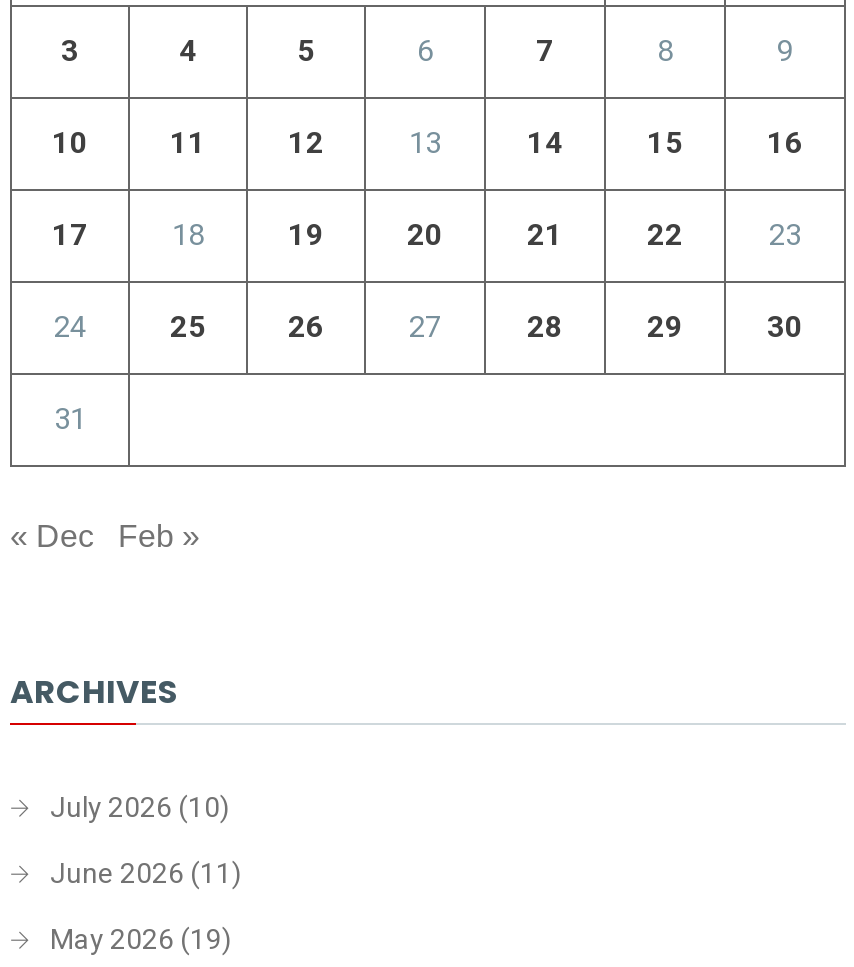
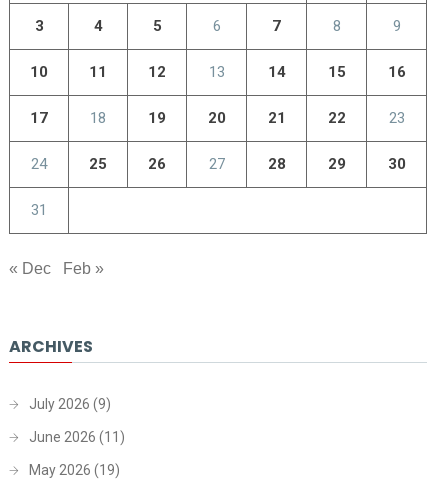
- July 2026 (10)
+ July 2026 (9)
